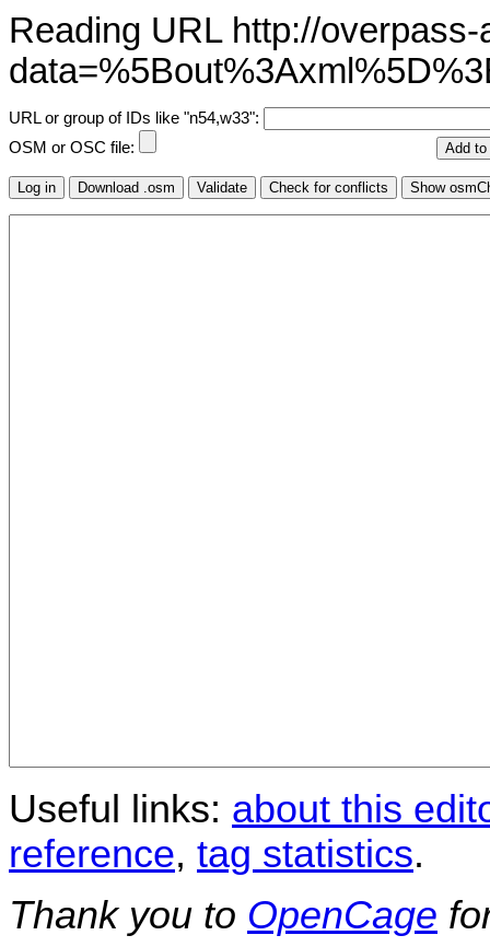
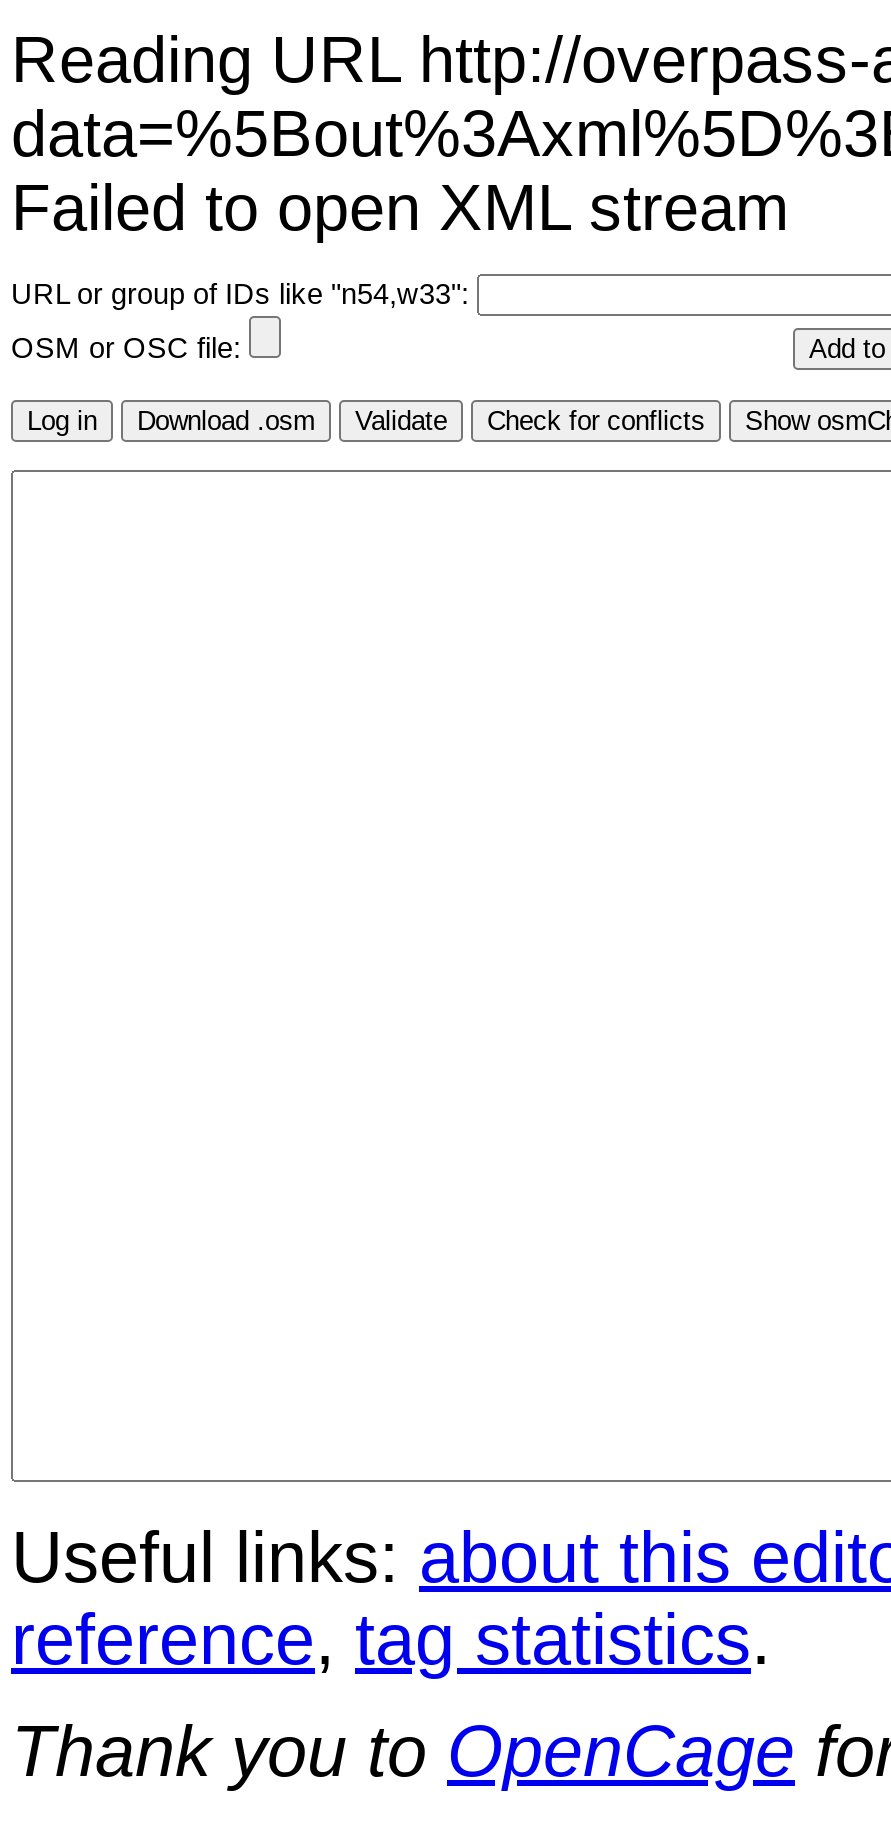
+ Failed to open XML stream
